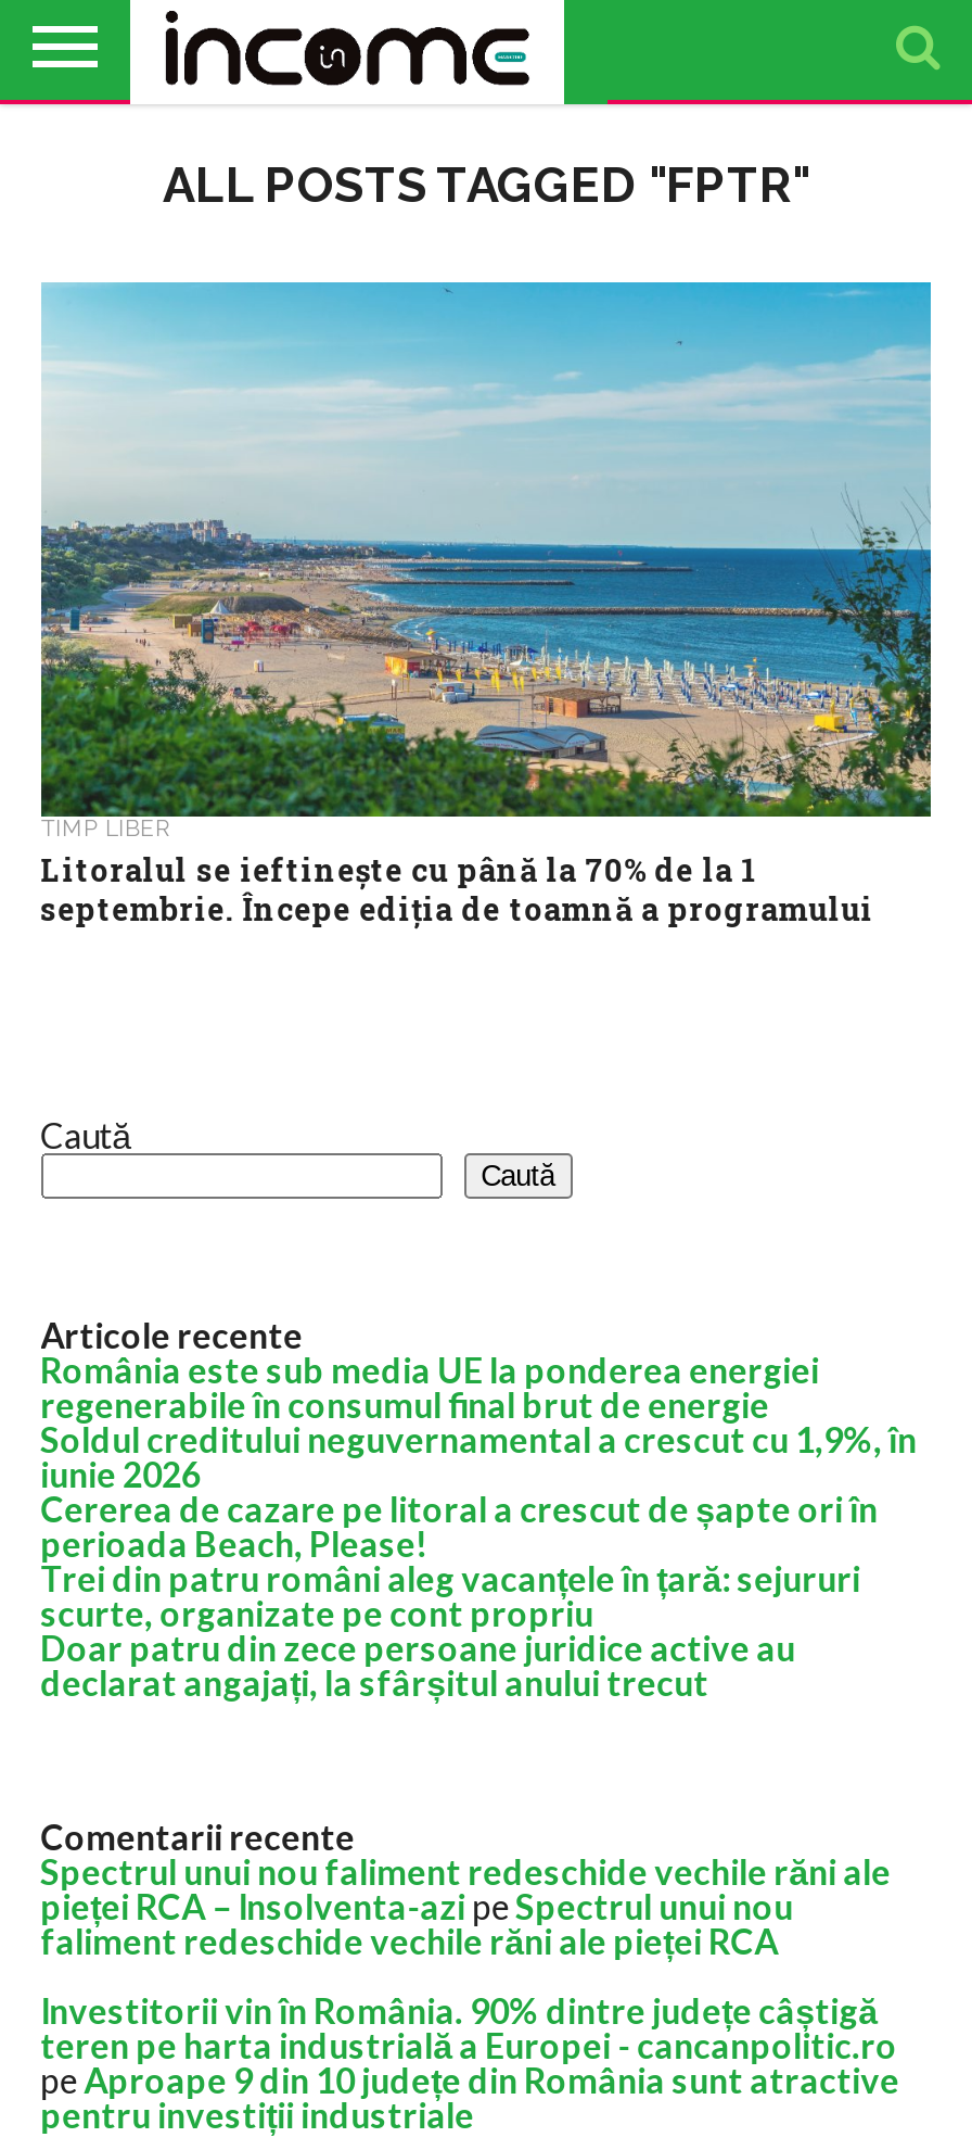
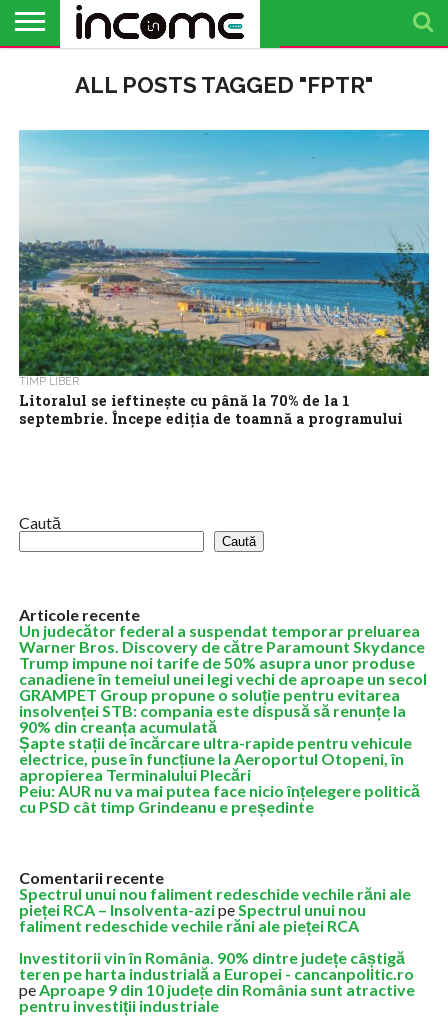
- România este sub media UE la ponderea energiei
- regenerabile în consumul final brut de energie
- Soldul creditului neguvernamental a crescut cu 1,9%, în
- iunie 2026
- Cererea de cazare pe litoral a crescut de șapte ori în
- perioada Beach, Please!
- Trei din patru români aleg vacanțele în țară: sejururi
- scurte, organizate pe cont propriu
- Doar patru din zece persoane juridice active au
- declarat angajați, la sfârșitul anului trecut
+ Un judecător federal a suspendat temporar preluarea
+ Warner Bros. Discovery de către Paramount Skydance
+ Trump impune noi tarife de 50% asupra unor produse
+ canadiene în temeiul unei legi vechi de aproape un secol
+ GRAMPET Group propune o soluție pentru evitarea
+ insolvenței STB: compania este dispusă să renunțe la
+ 90% din creanța acumulată
+ Șapte stații de încărcare ultra-rapide pentru vehicule
+ electrice, puse în funcțiune la Aeroportul Otopeni, în
+ apropierea Terminalului Plecări
+ Peiu: AUR nu va mai putea face nicio înțelegere politică
+ cu PSD cât timp Grindeanu e președinte
